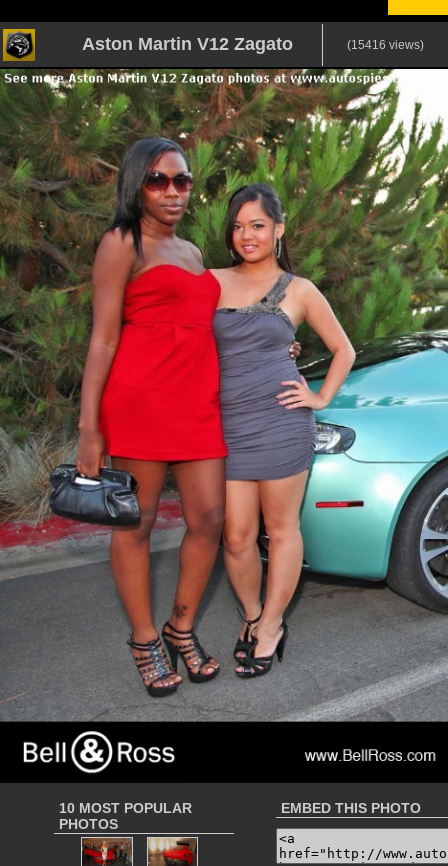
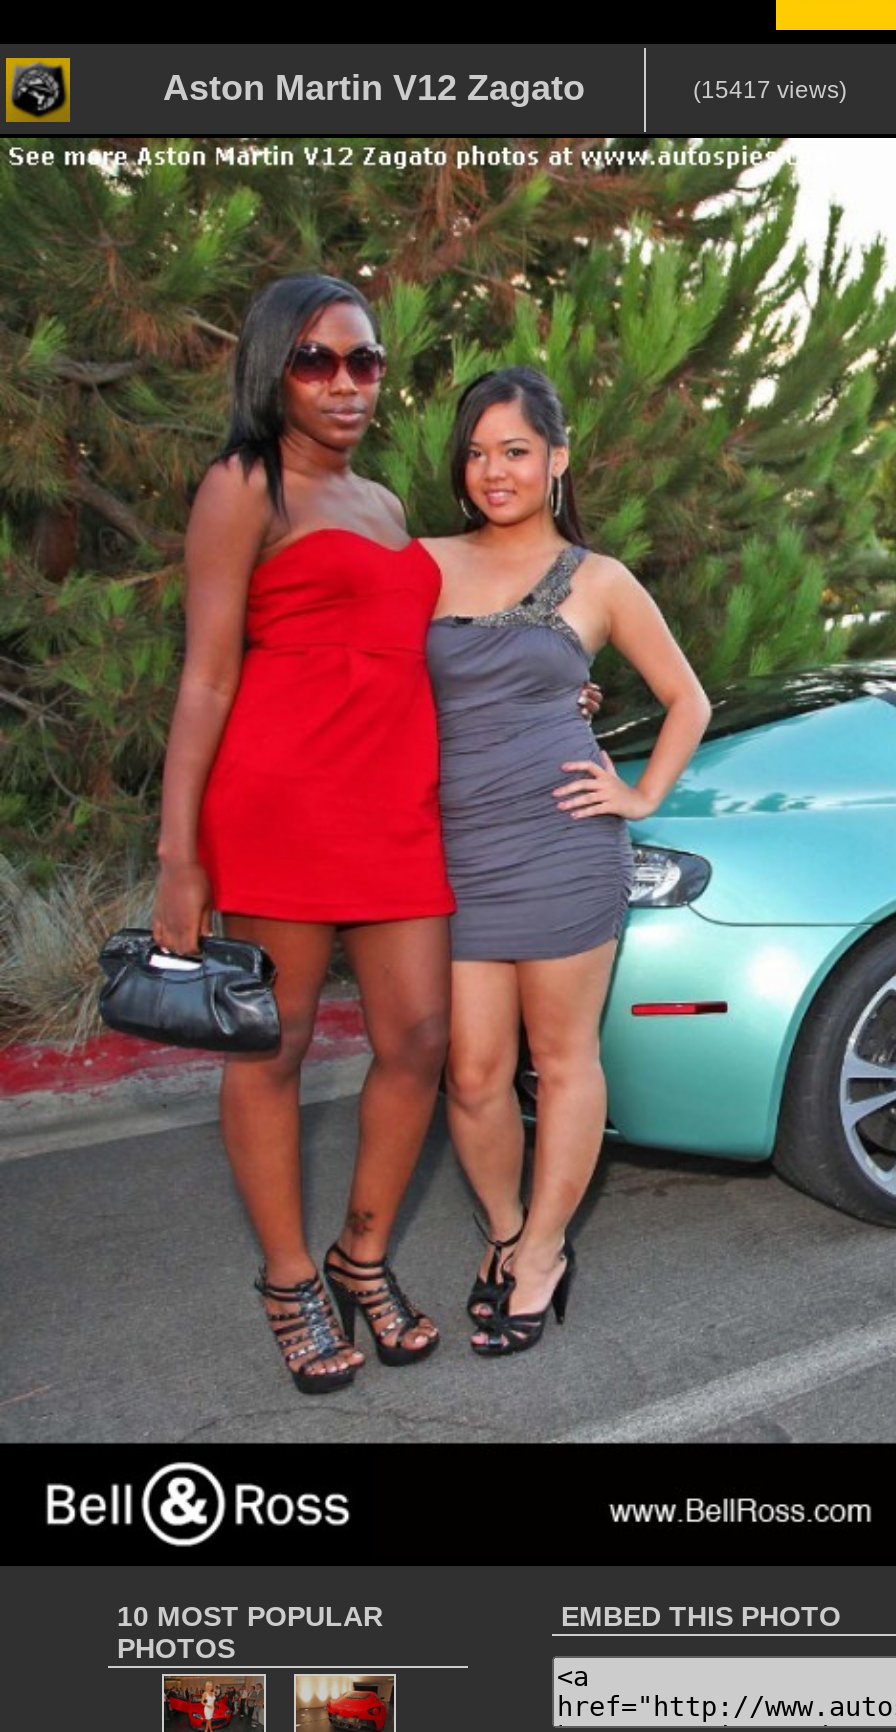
- (15416 views)
+ (15417 views)
